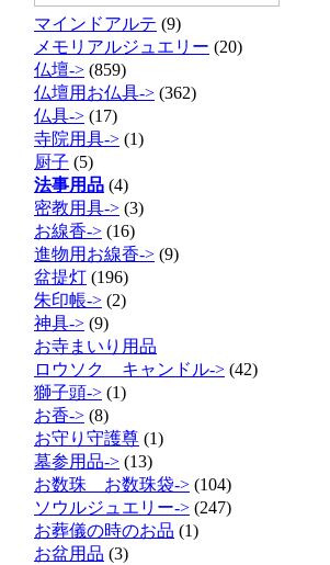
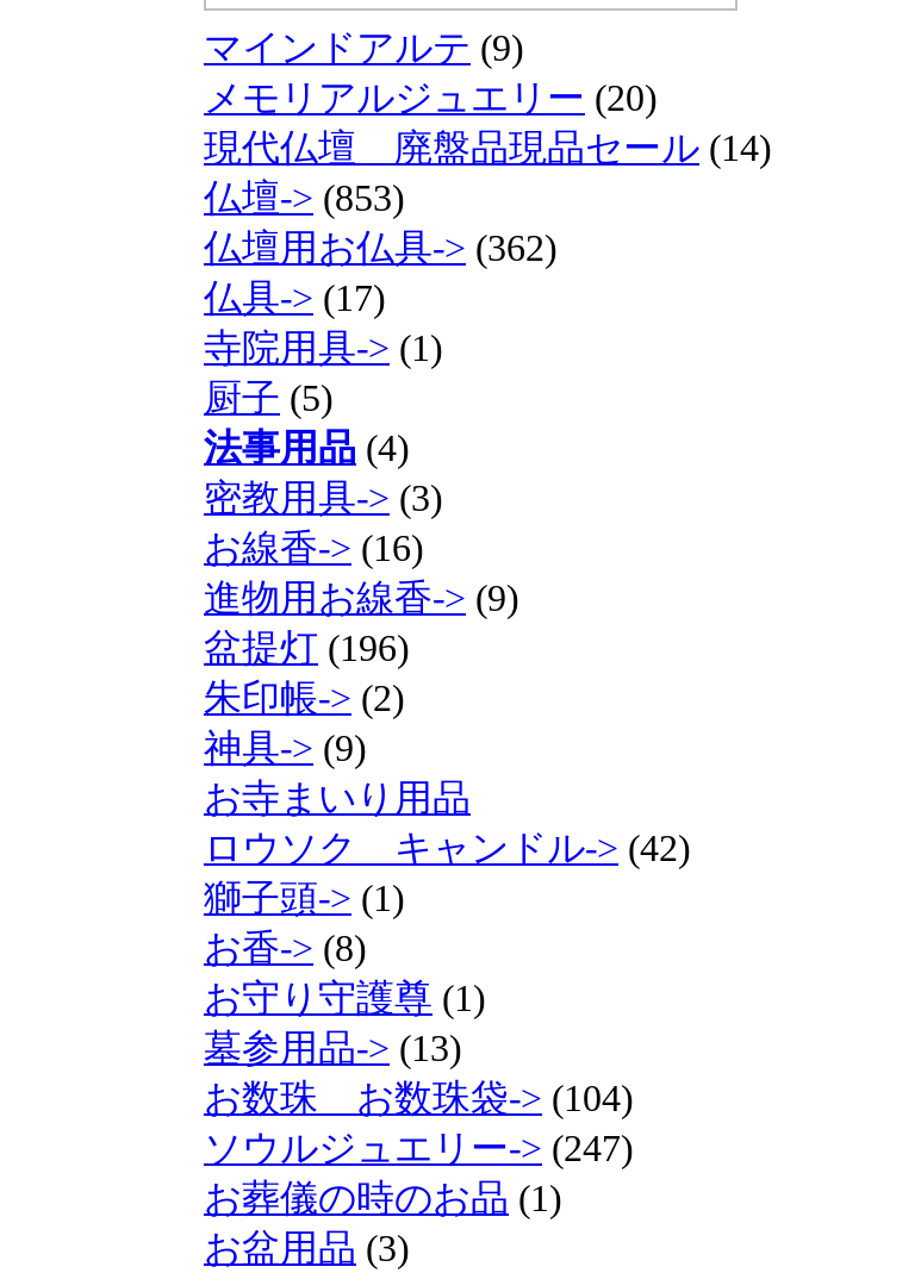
- 仏壇-> (859)
+ 現代仏壇 廃盤品現品セール(14)
+ 仏壇-> (853)
